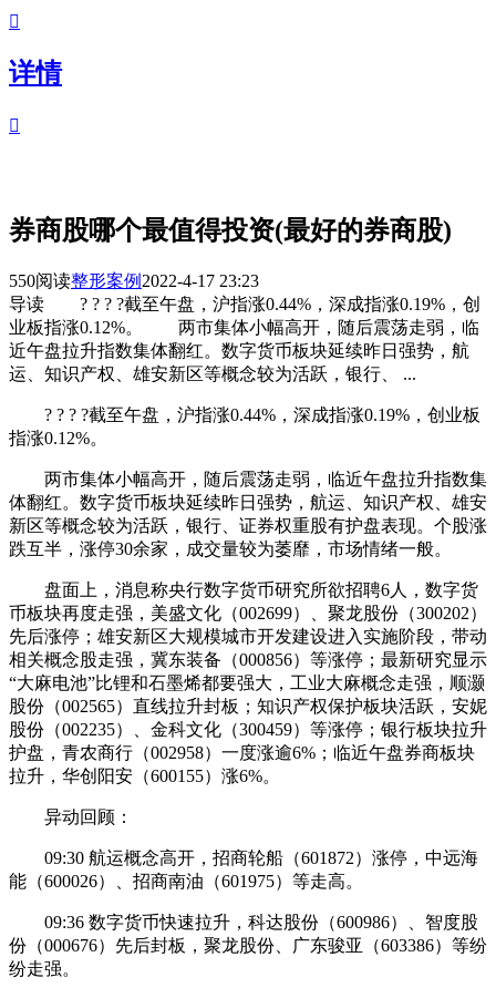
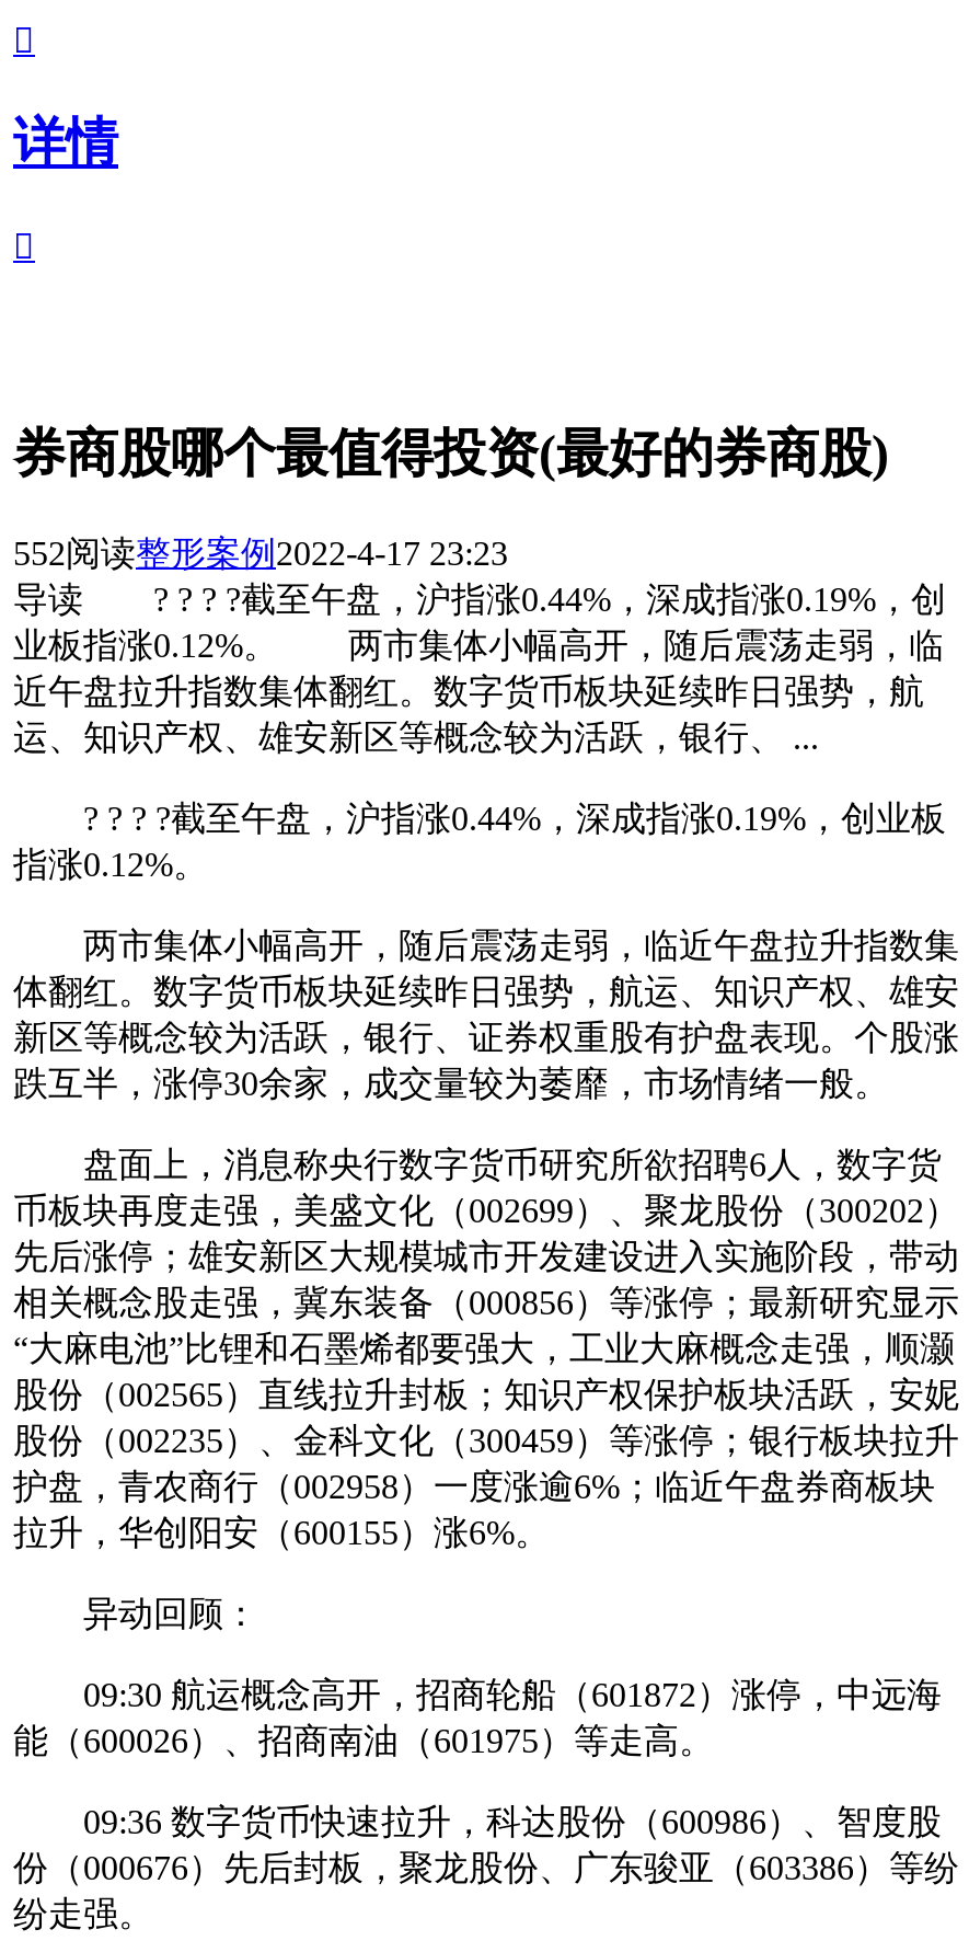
- 550阅读整形案例2022-4-17 23:23
+ 552阅读整形案例2022-4-17 23:23
